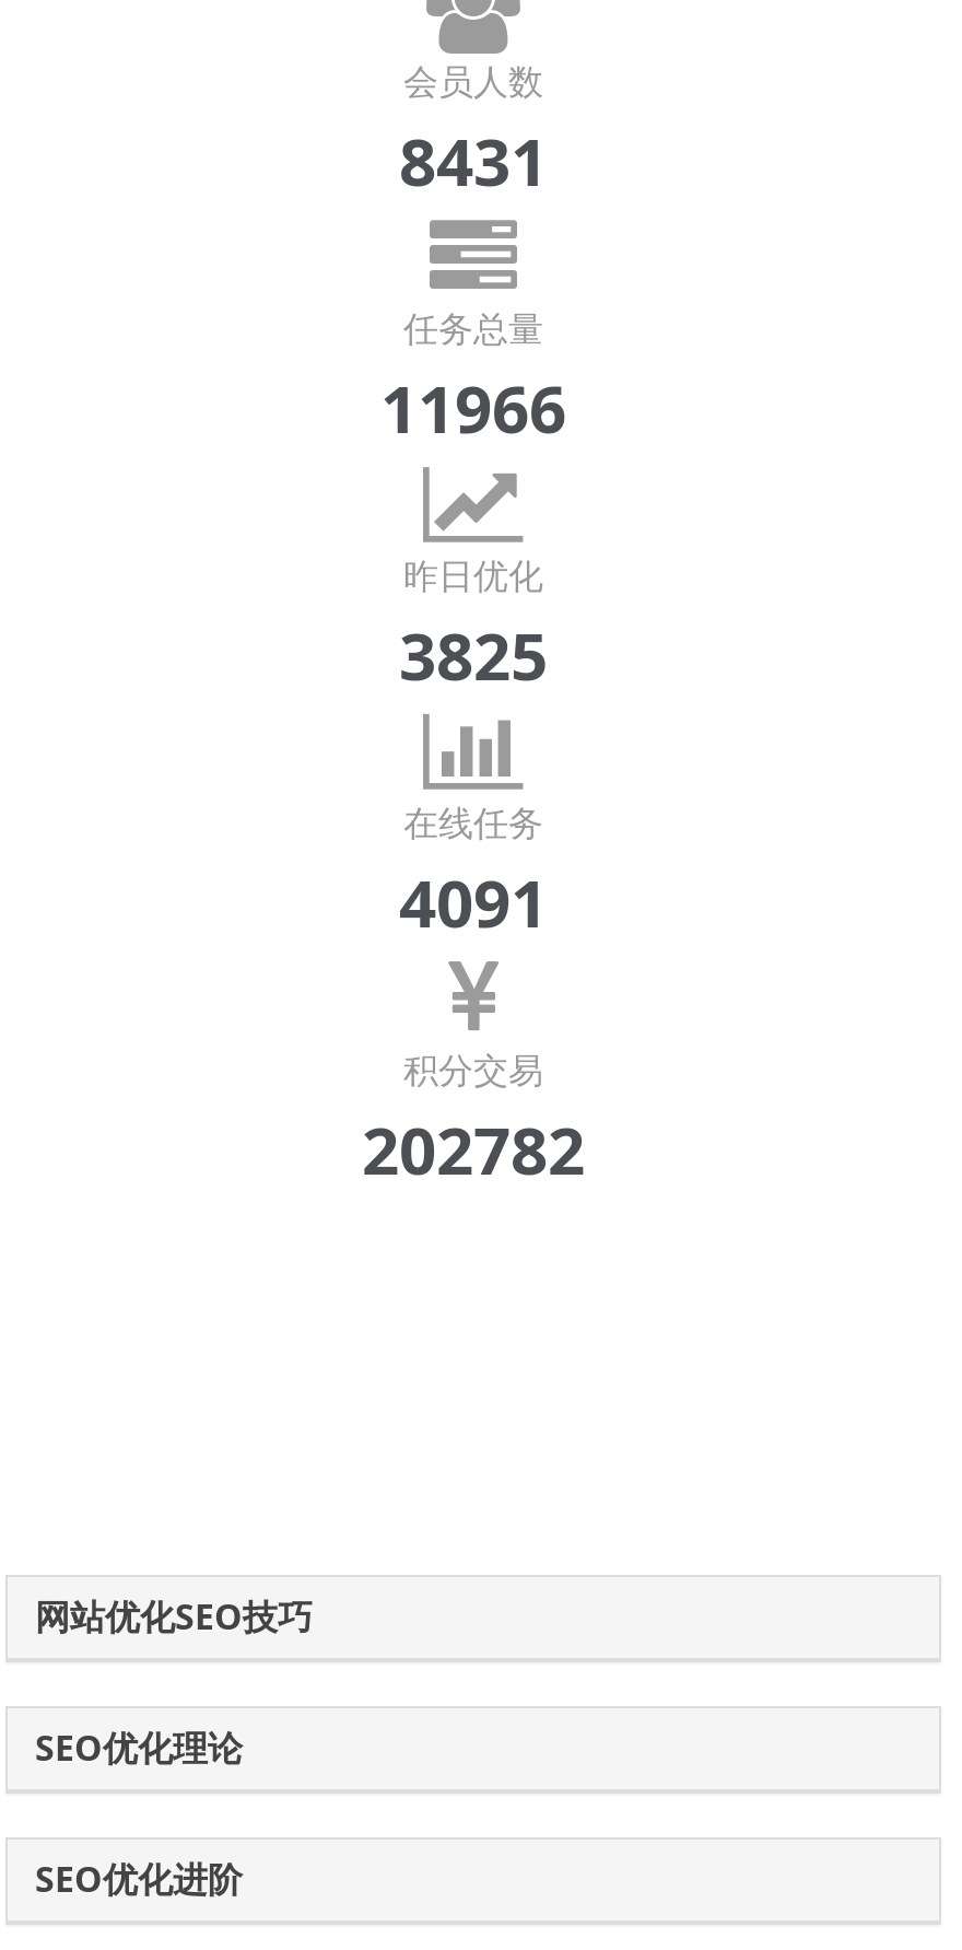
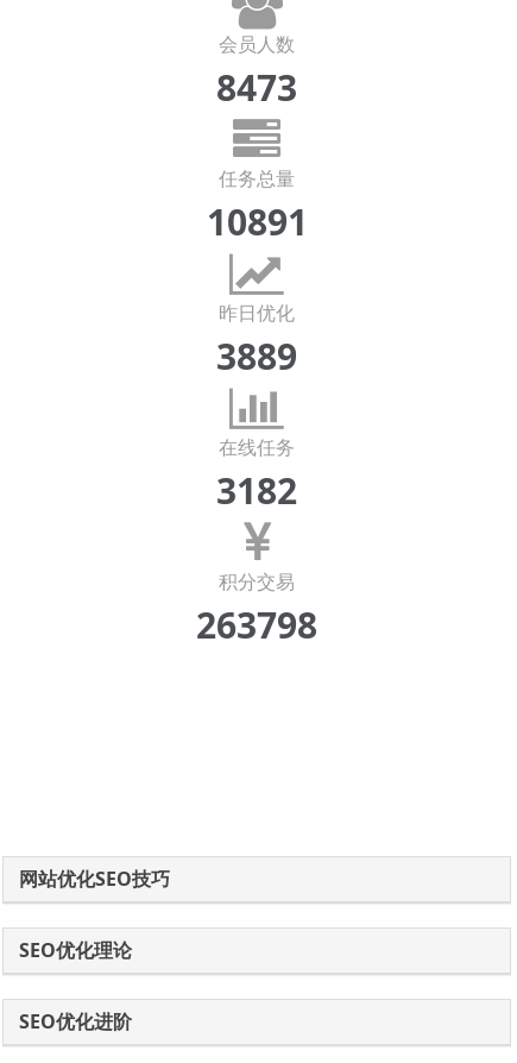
- 8431
+ 8473

- 11966
+ 10891

- 3825
+ 3889

- 4091
+ 3182

- 202782
+ 263798
